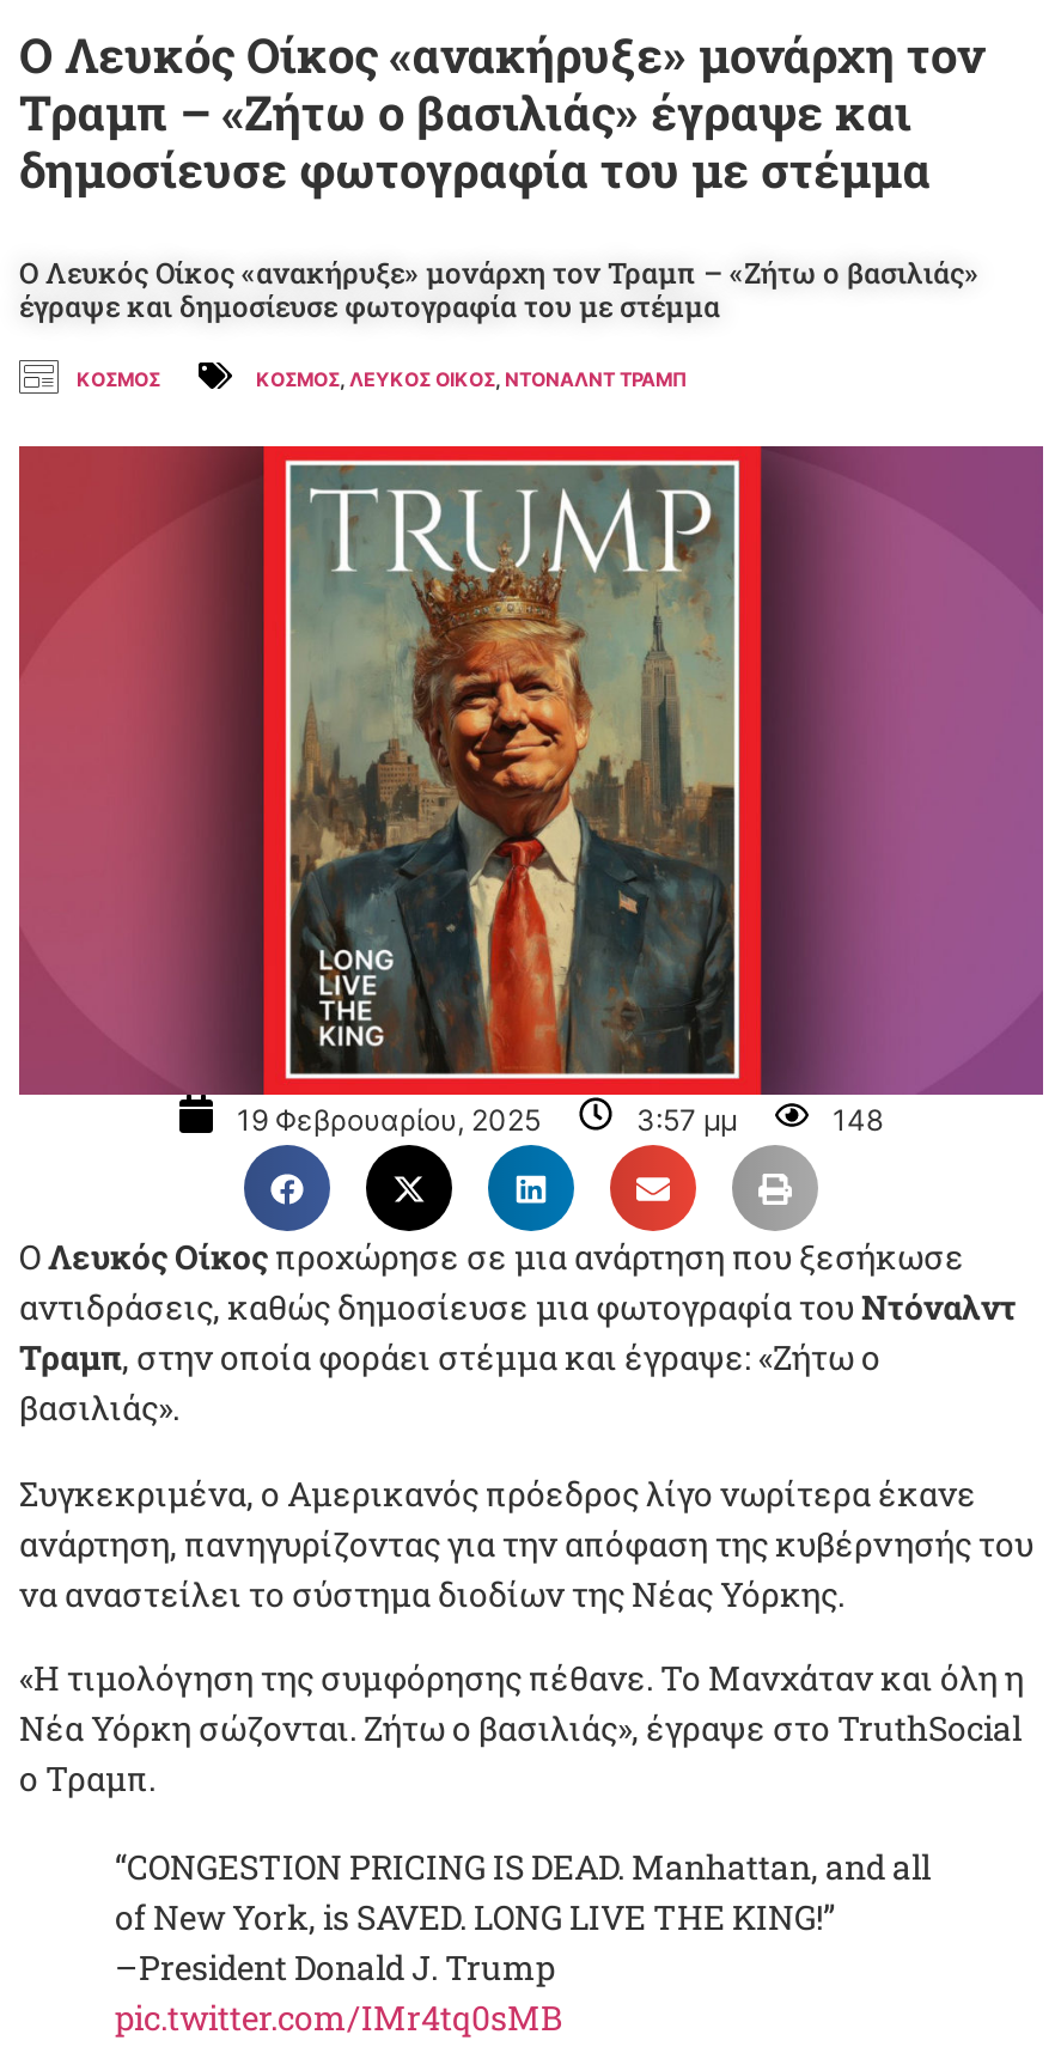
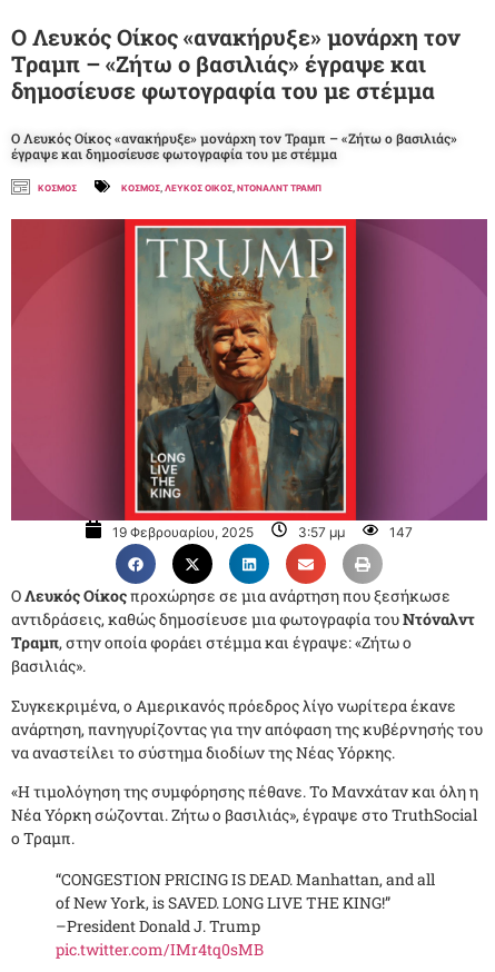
- 148
+ 147
